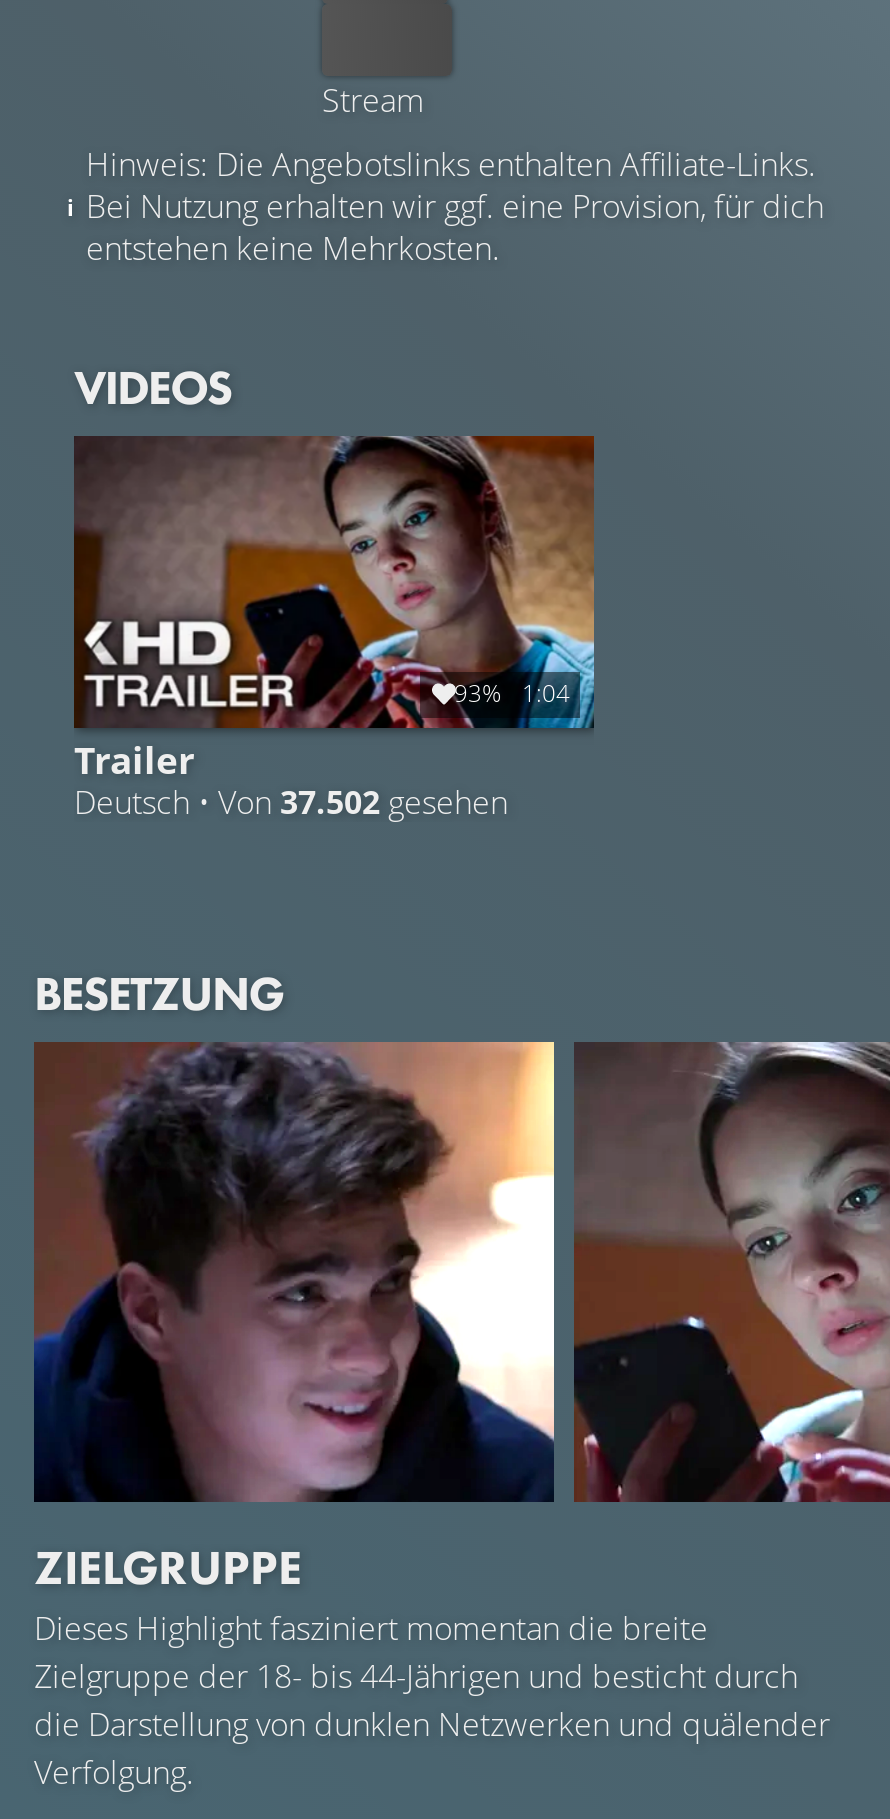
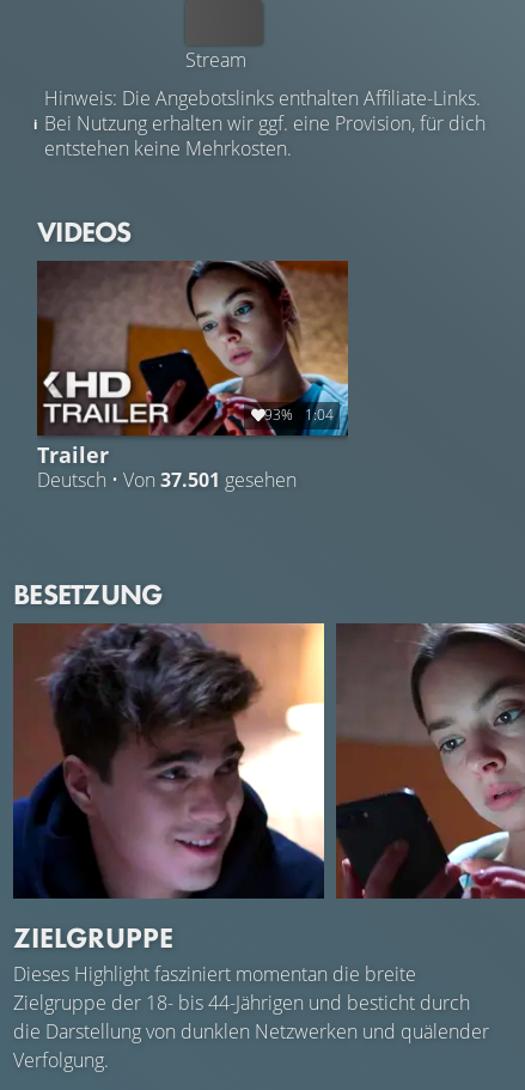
- Deutsch • Von 37.502 gesehen
+ Deutsch • Von 37.501 gesehen
